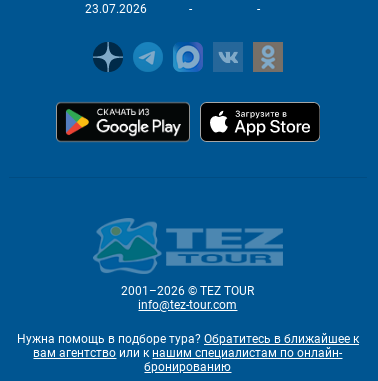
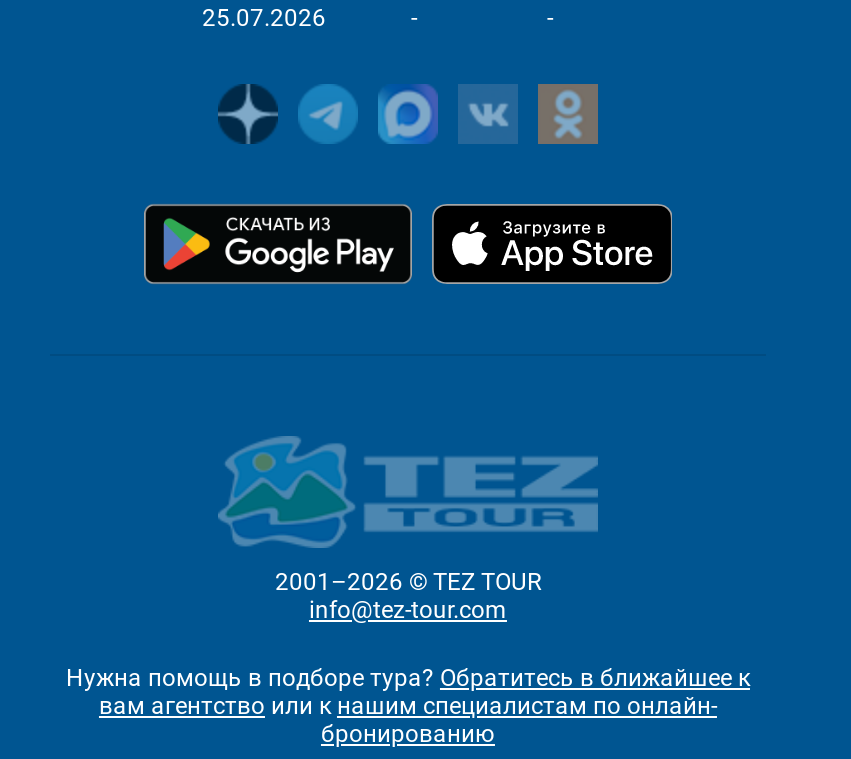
- 23.07.2026
+ 25.07.2026
